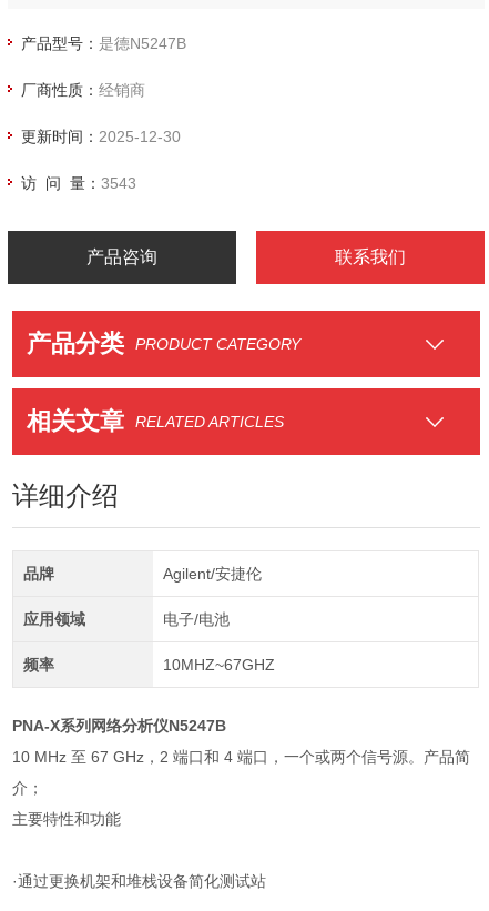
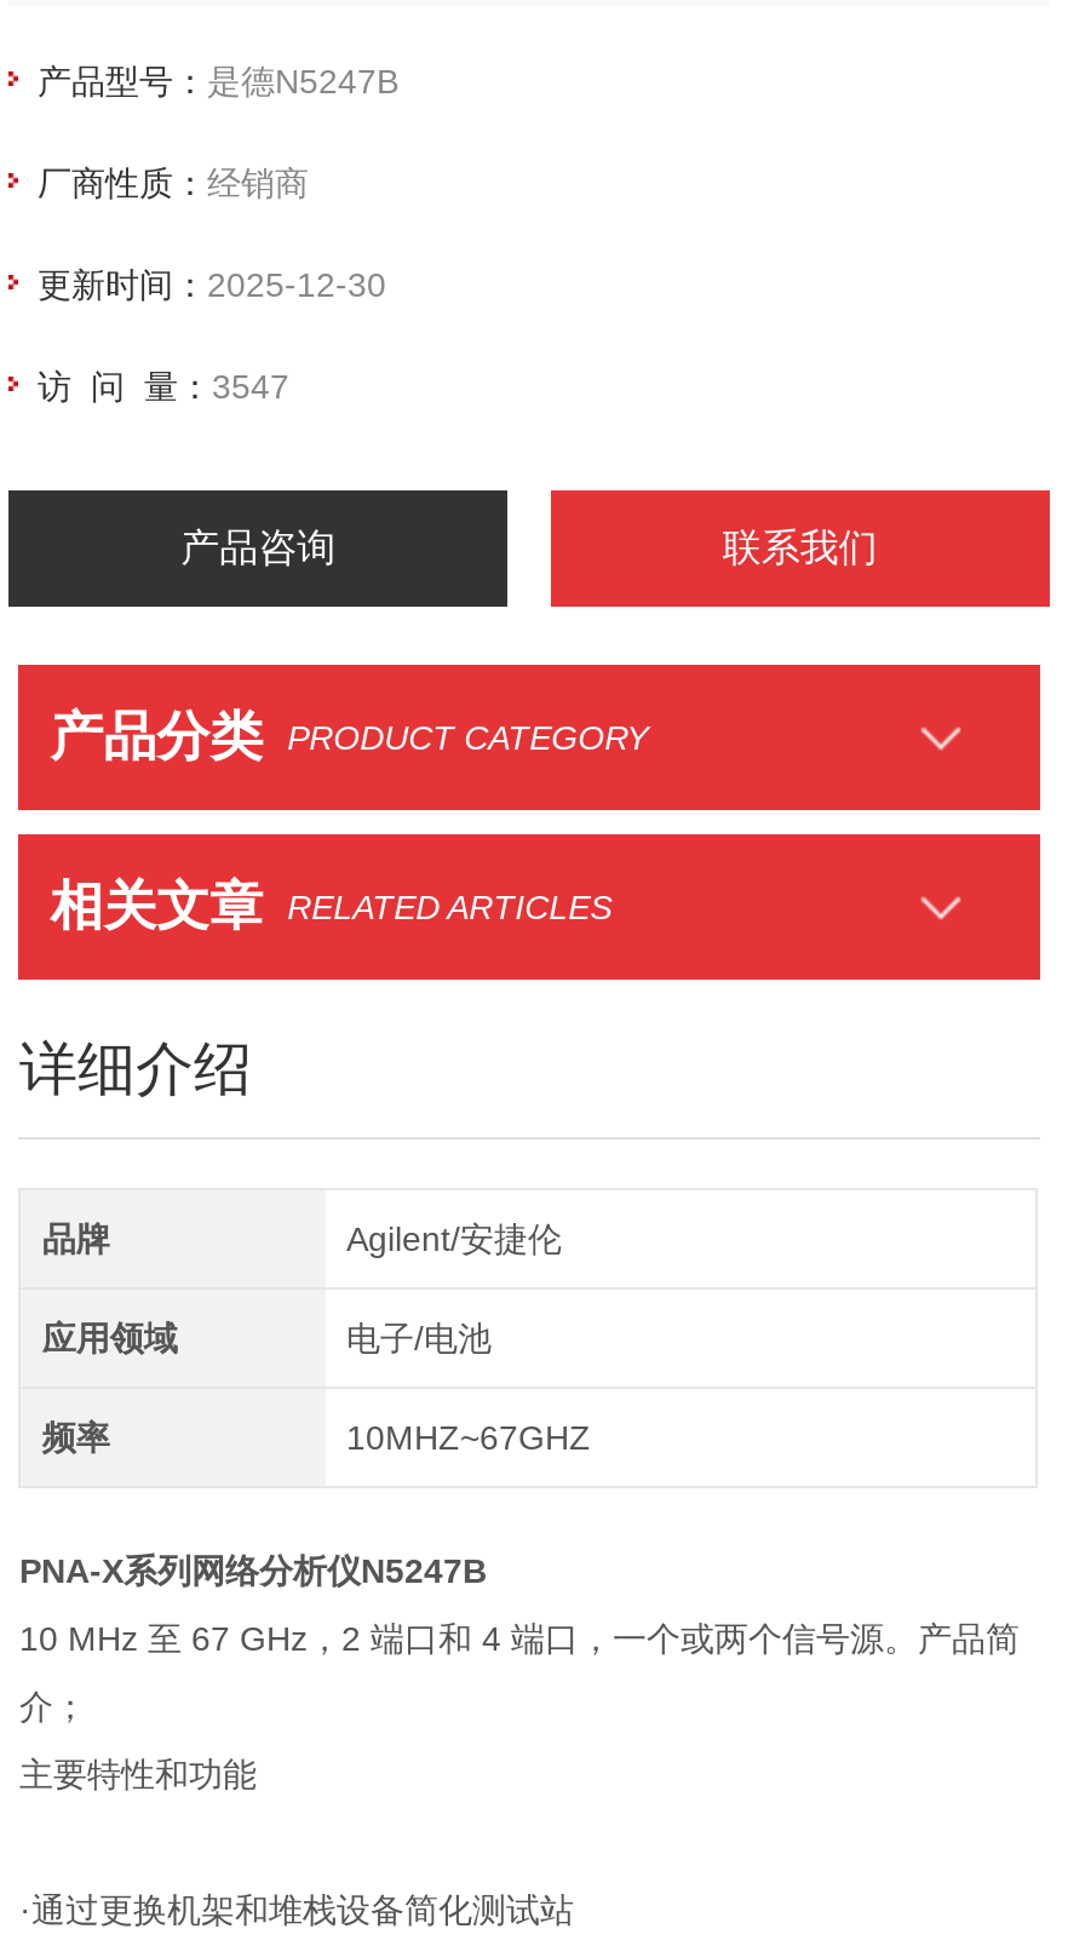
- 访 问 量：3543
+ 访 问 量：3547
